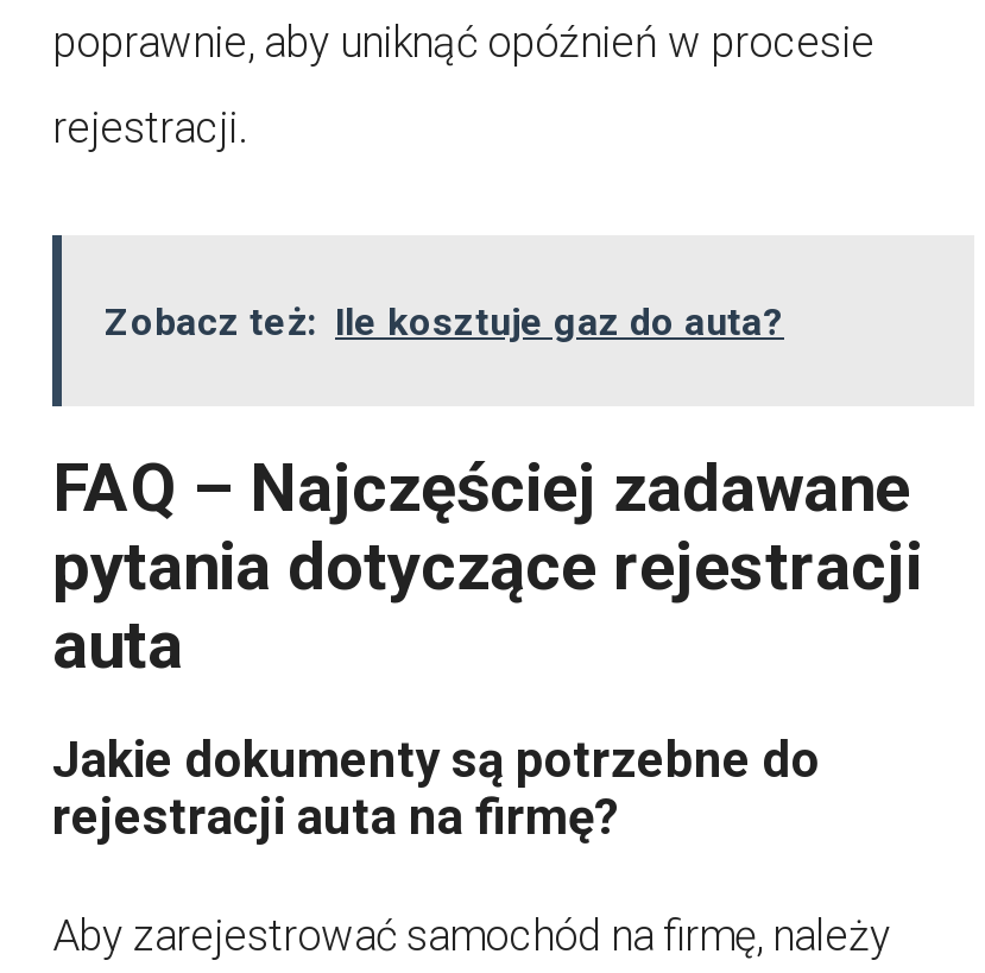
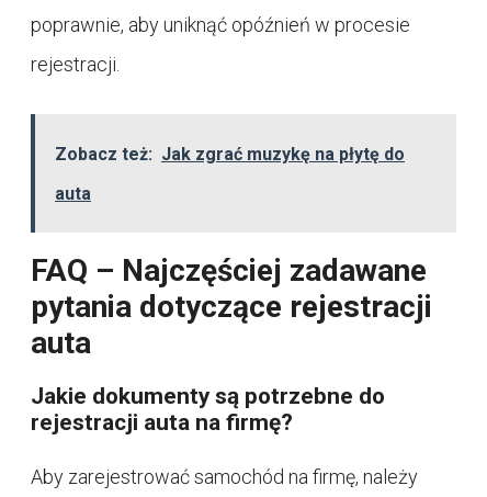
- Zobacz też: Ile kosztuje gaz do auta?
+ Zobacz też: Jak zgrać muzykę na płytę do
+ auta
